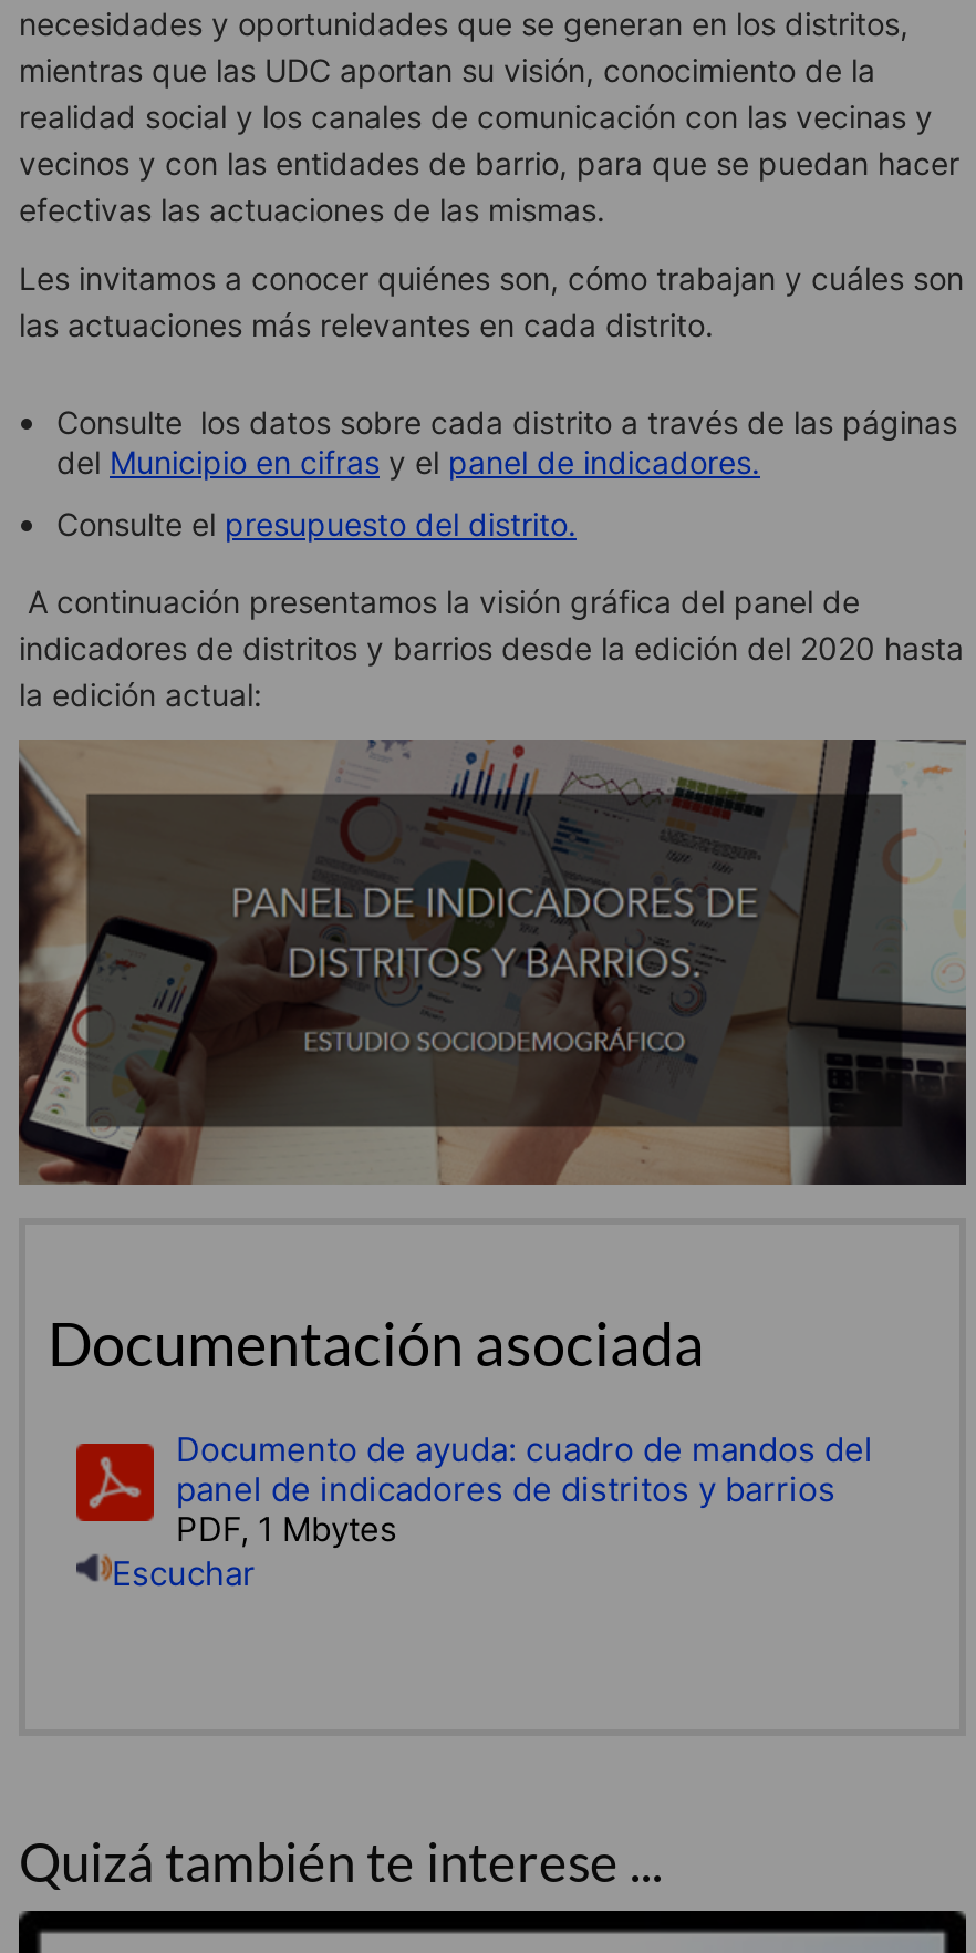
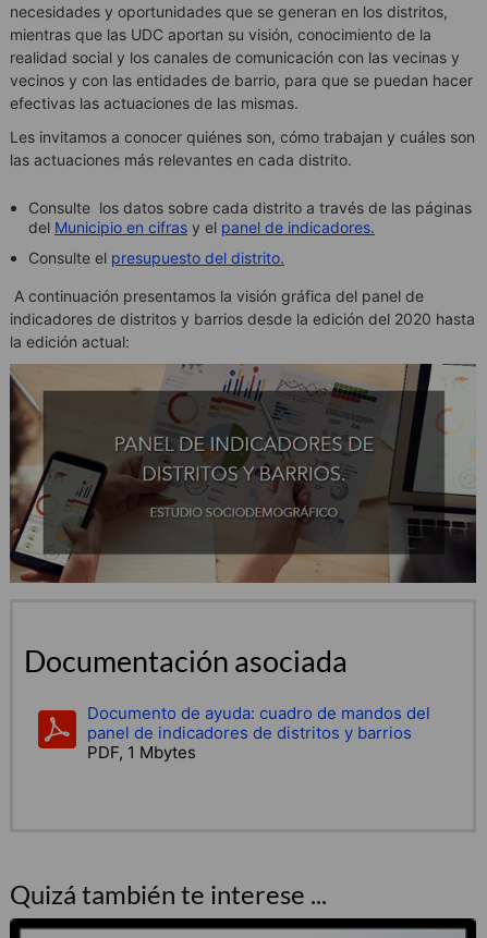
- Escuchar
